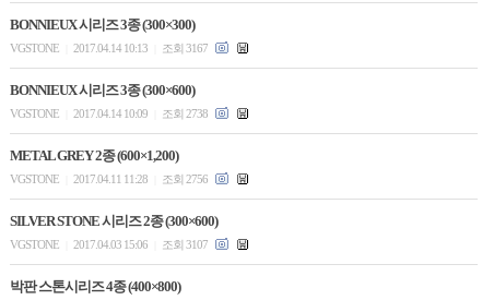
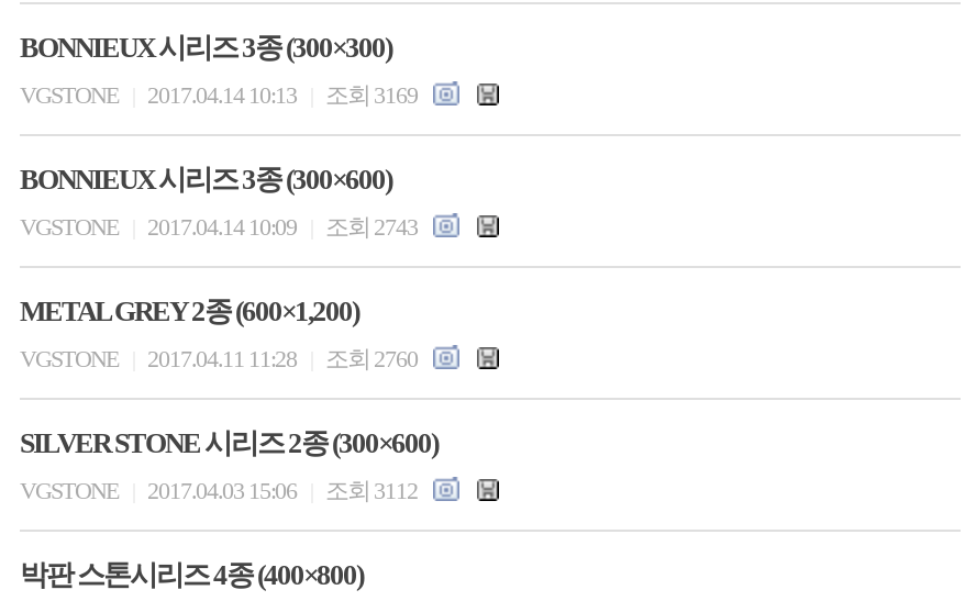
- VGSTONE 2017.04.14 10:13 조회 3167
+ VGSTONE 2017.04.14 10:13 조회 3169

- VGSTONE 2017.04.14 10:09 조회 2738
+ VGSTONE 2017.04.14 10:09 조회 2743

- VGSTONE 2017.04.11 11:28 조회 2756
+ VGSTONE 2017.04.11 11:28 조회 2760

- VGSTONE 2017.04.03 15:06 조회 3107
+ VGSTONE 2017.04.03 15:06 조회 3112
